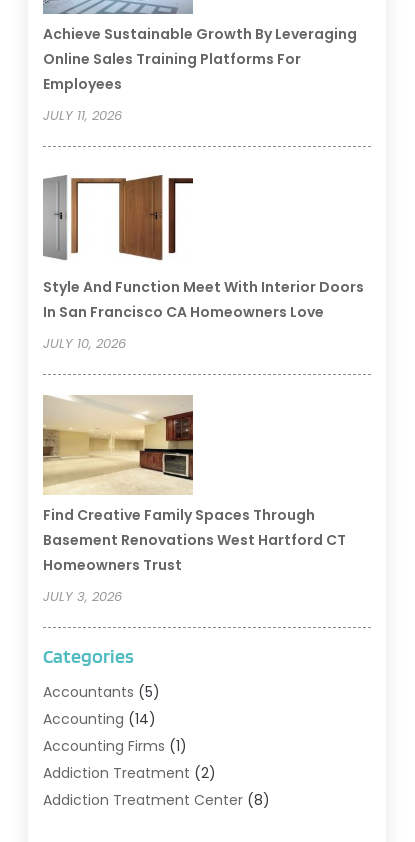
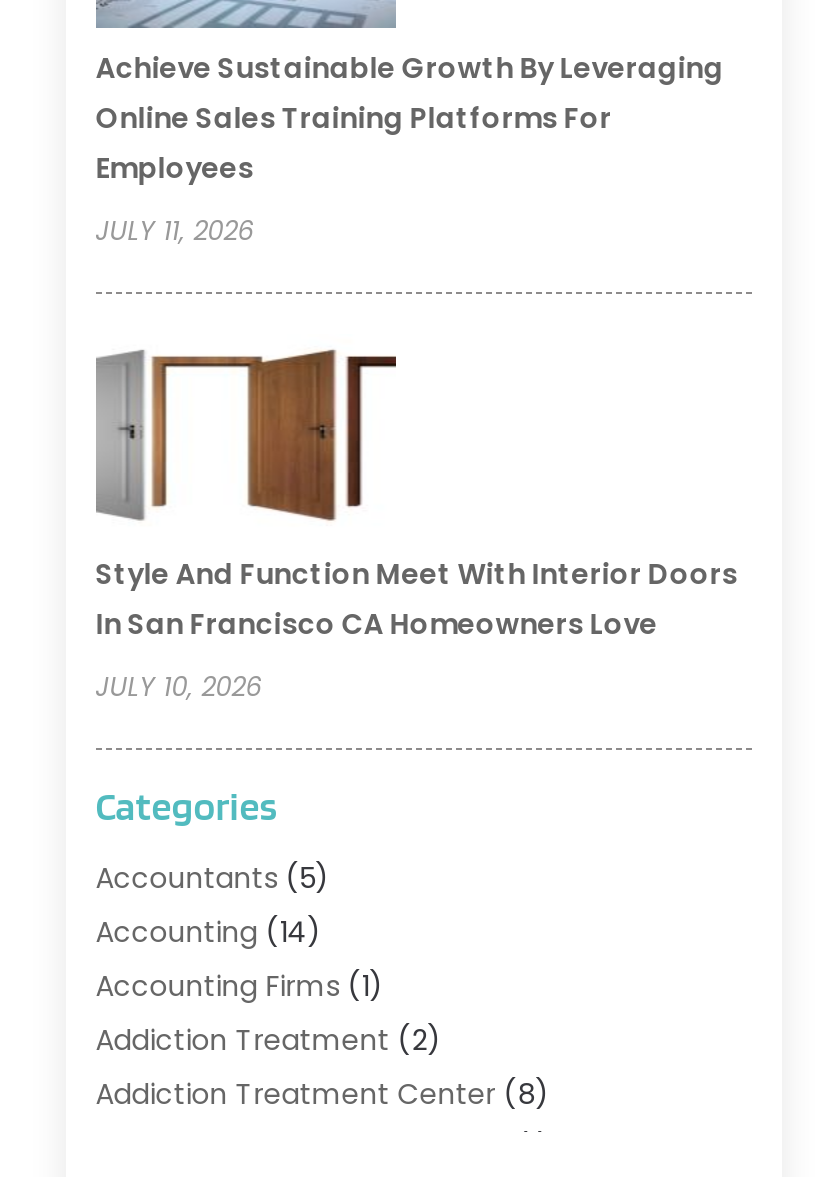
- [image]
- Find Creative Family Spaces Through
- Basement Renovations West Hartford CT
- Homeowners Trust
- JULY 3, 2026
